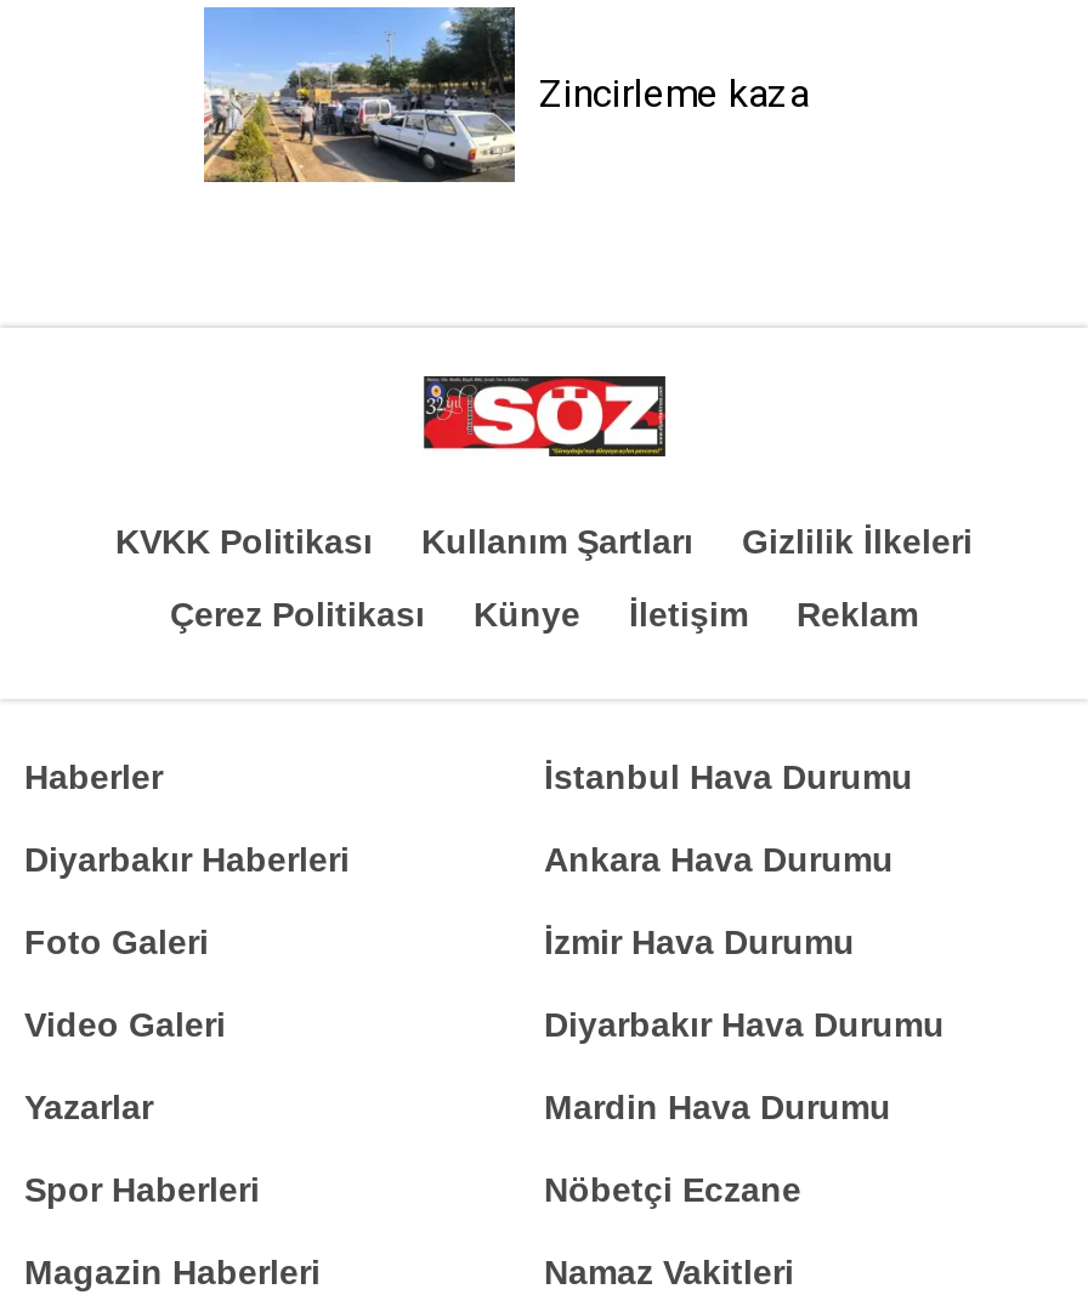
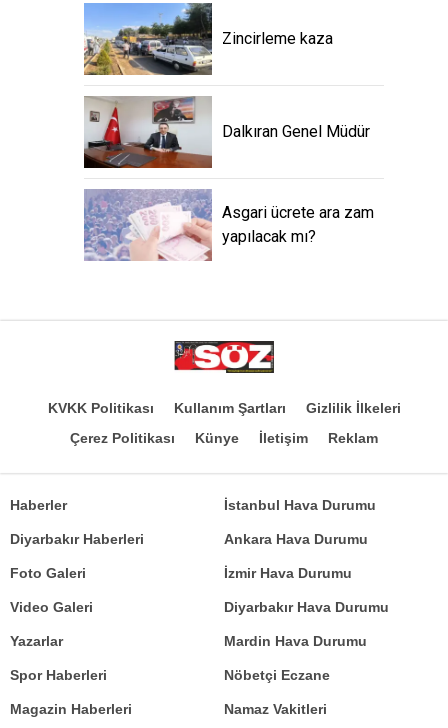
+ [image]
+ Dalkıran Genel Müdür

+ [image]
+ Asgari ücrete ara zam
+ yapılacak mı?
